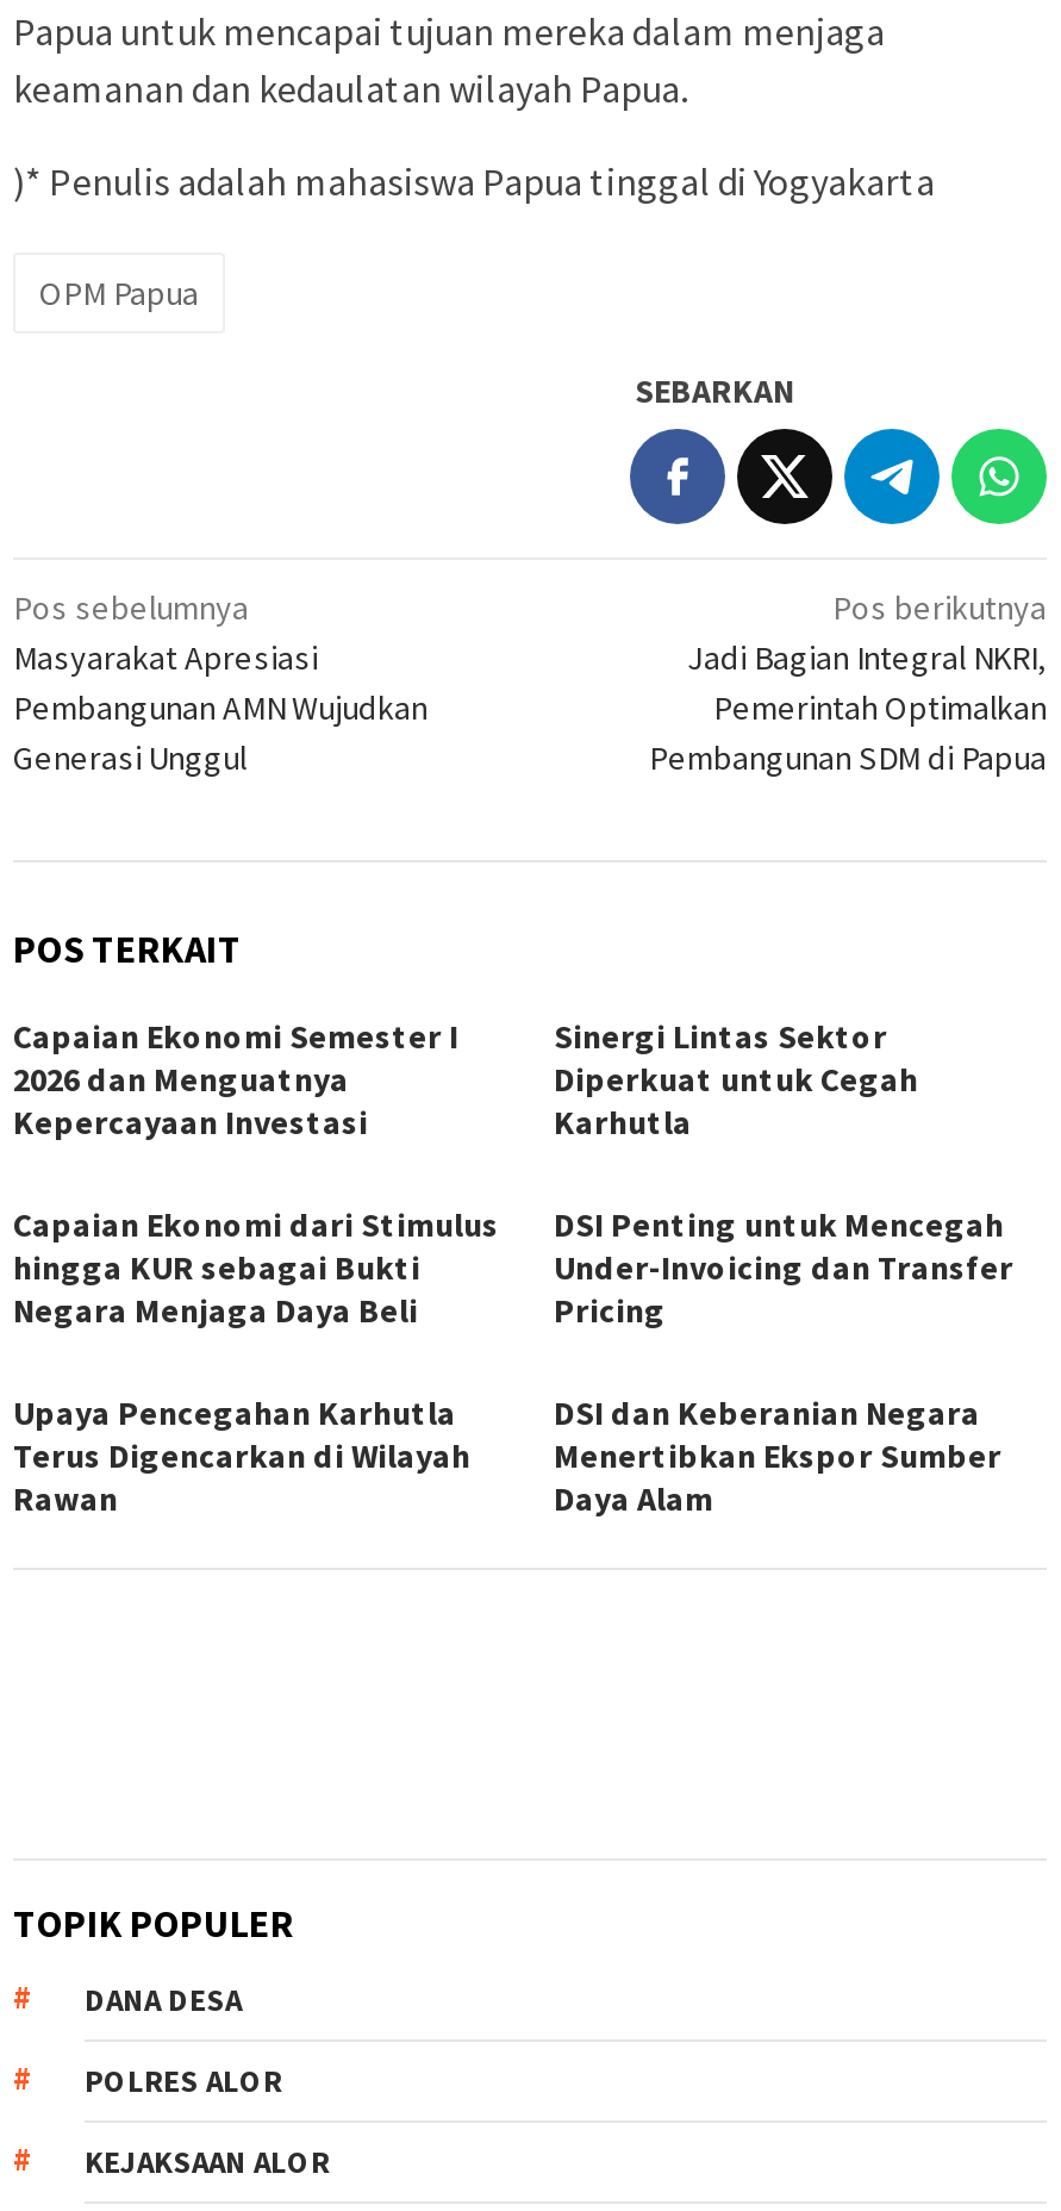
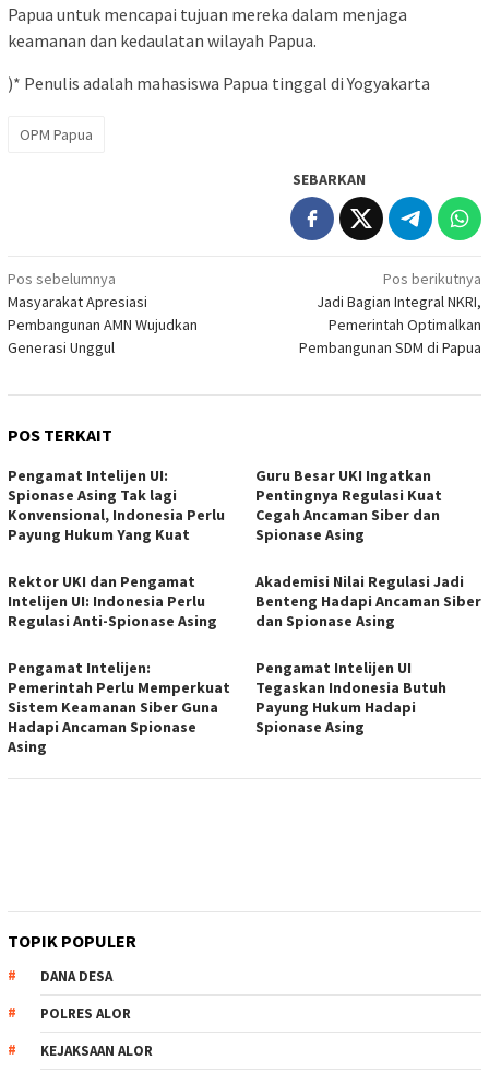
- Capaian Ekonomi Semester I
- 2026 dan Menguatnya
- Kepercayaan Investasi
+ Pengamat Intelijen UI:
+ Spionase Asing Tak lagi
+ Konvensional, Indonesia Perlu
+ Payung Hukum Yang Kuat

- Sinergi Lintas Sektor
- Diperkuat untuk Cegah
- Karhutla
+ Guru Besar UKI Ingatkan
+ Pentingnya Regulasi Kuat
+ Cegah Ancaman Siber dan
+ Spionase Asing

- Capaian Ekonomi dari Stimulus
- hingga KUR sebagai Bukti
- Negara Menjaga Daya Beli
+ Rektor UKI dan Pengamat
+ Intelijen UI: Indonesia Perlu
+ Regulasi Anti-Spionase Asing

- DSI Penting untuk Mencegah
- Under-Invoicing dan Transfer
- Pricing
+ Akademisi Nilai Regulasi Jadi
+ Benteng Hadapi Ancaman Siber
+ dan Spionase Asing

- Upaya Pencegahan Karhutla
- Terus Digencarkan di Wilayah
- Rawan
+ Pengamat Intelijen:
+ Pemerintah Perlu Memperkuat
+ Sistem Keamanan Siber Guna
+ Hadapi Ancaman Spionase
+ Asing

- DSI dan Keberanian Negara
- Menertibkan Ekspor Sumber
- Daya Alam
+ Pengamat Intelijen UI
+ Tegaskan Indonesia Butuh
+ Payung Hukum Hadapi
+ Spionase Asing
